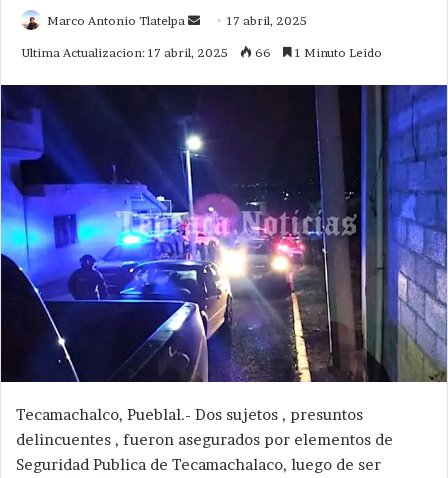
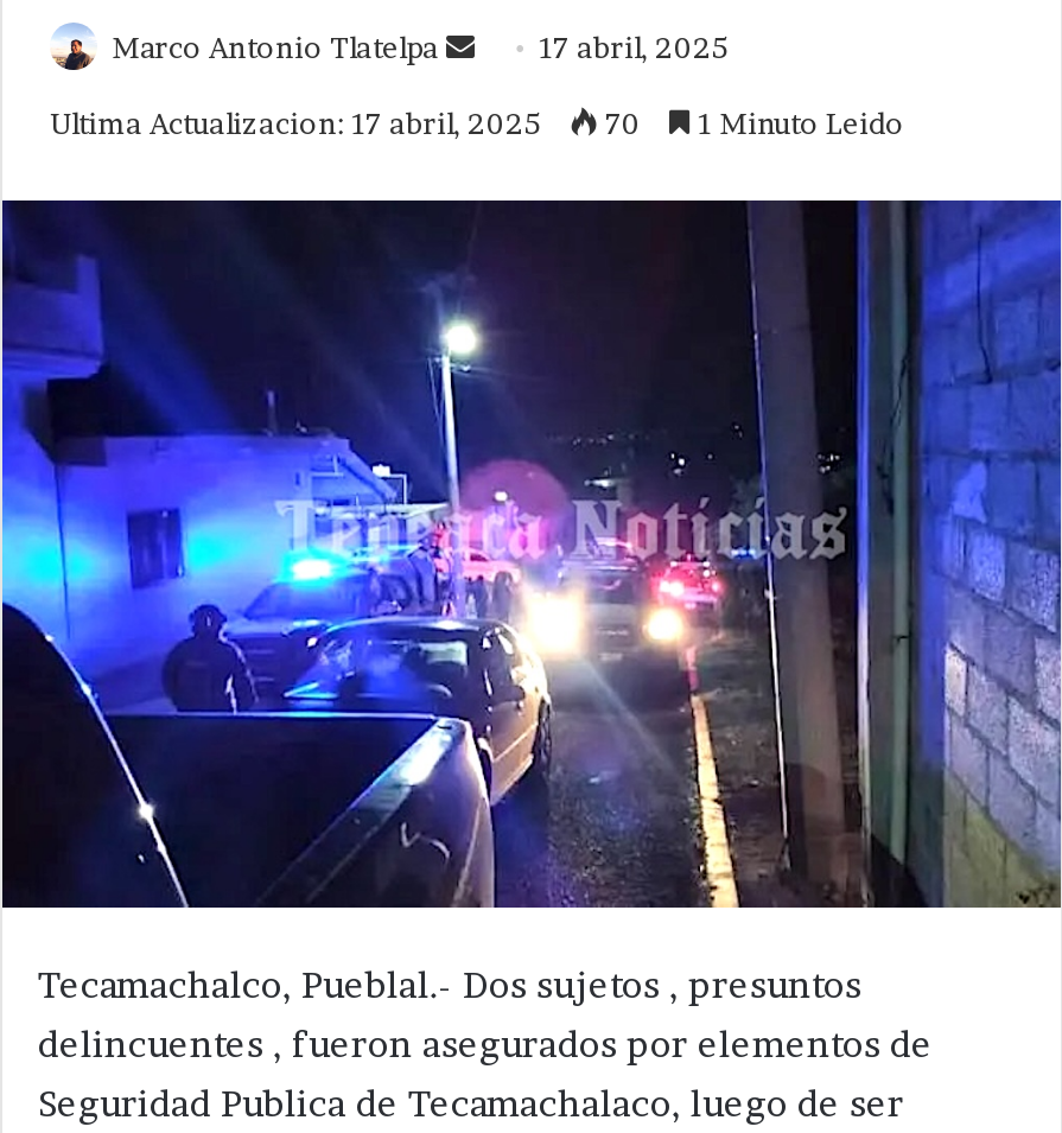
- Ultima Actualizacion: 17 abril, 2025 66 1 Minuto Leido
+ Ultima Actualizacion: 17 abril, 2025 70 1 Minuto Leido
